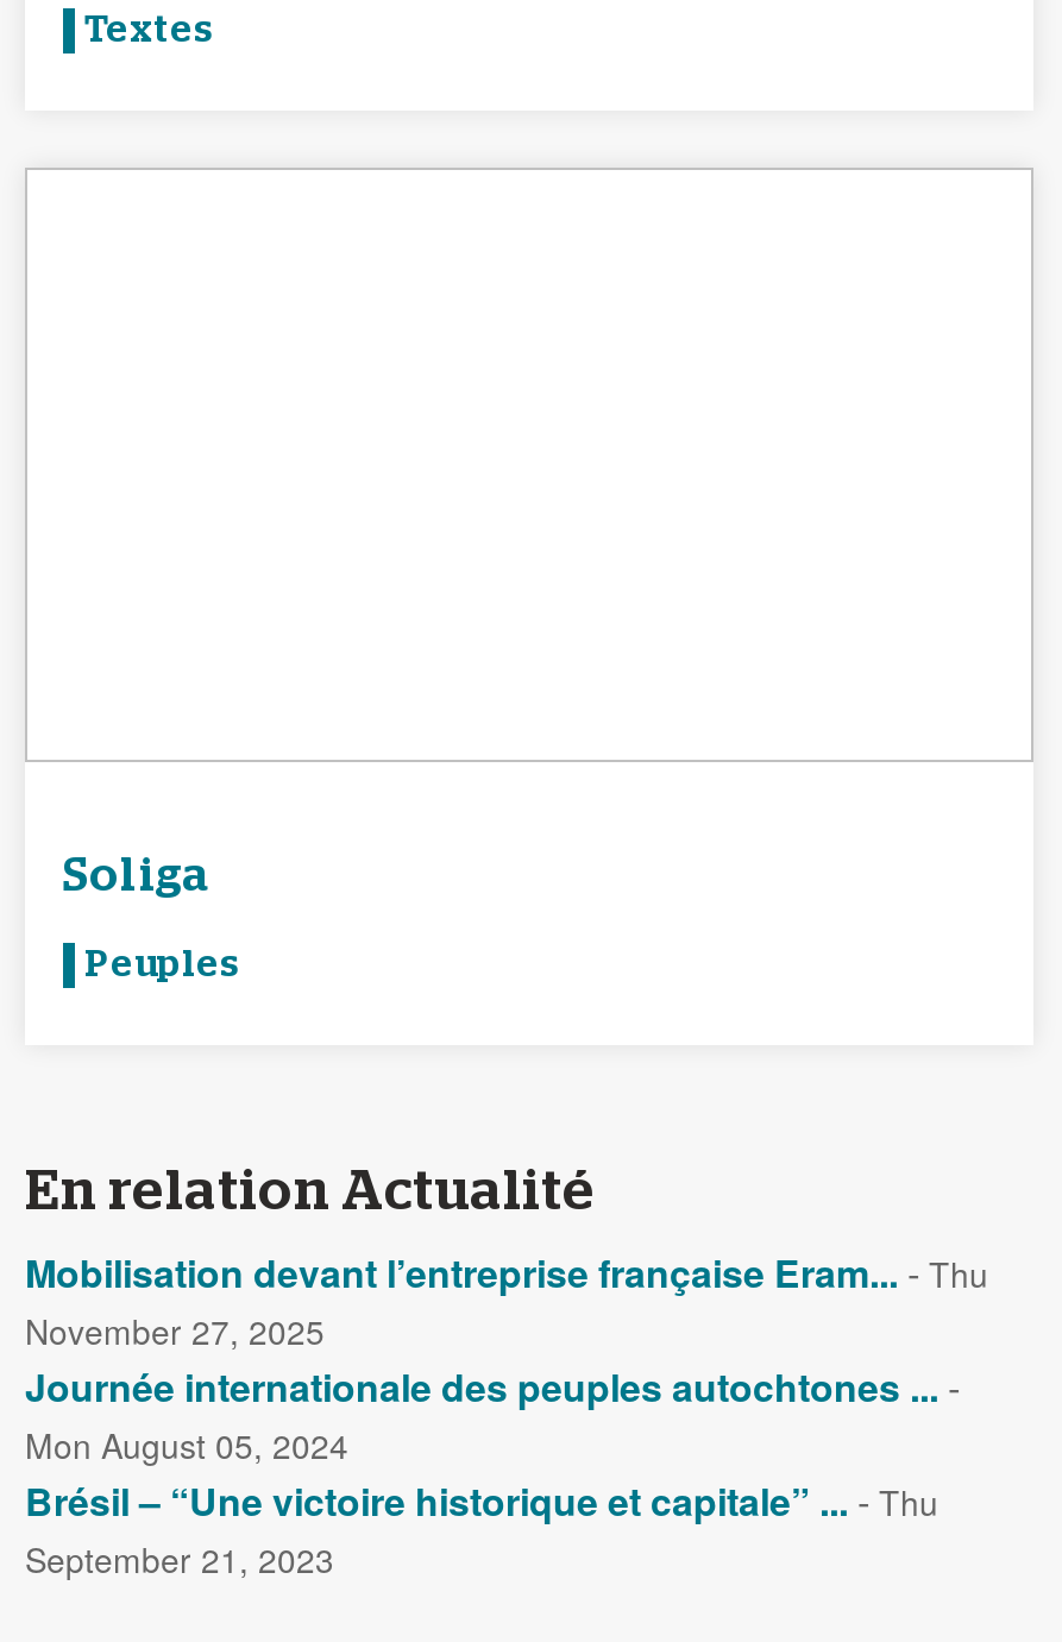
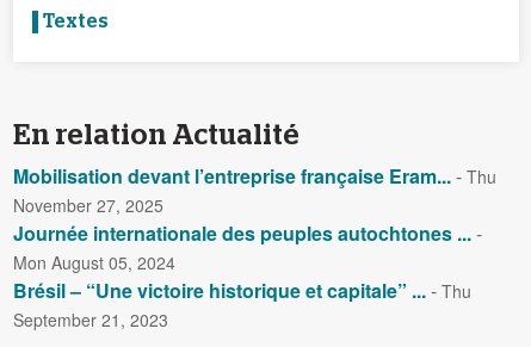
- Soliga
- Peuples
